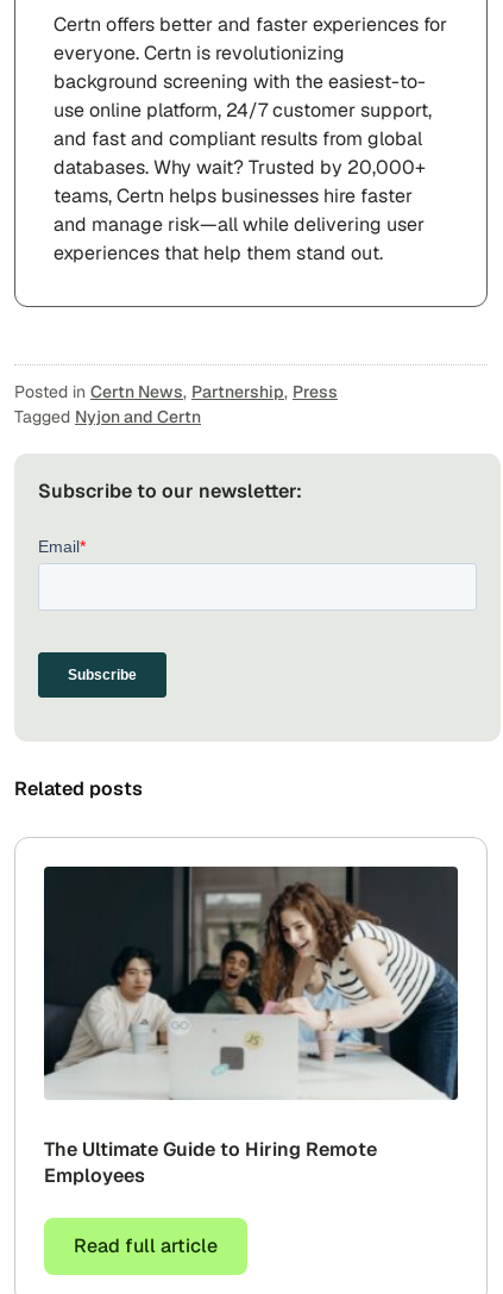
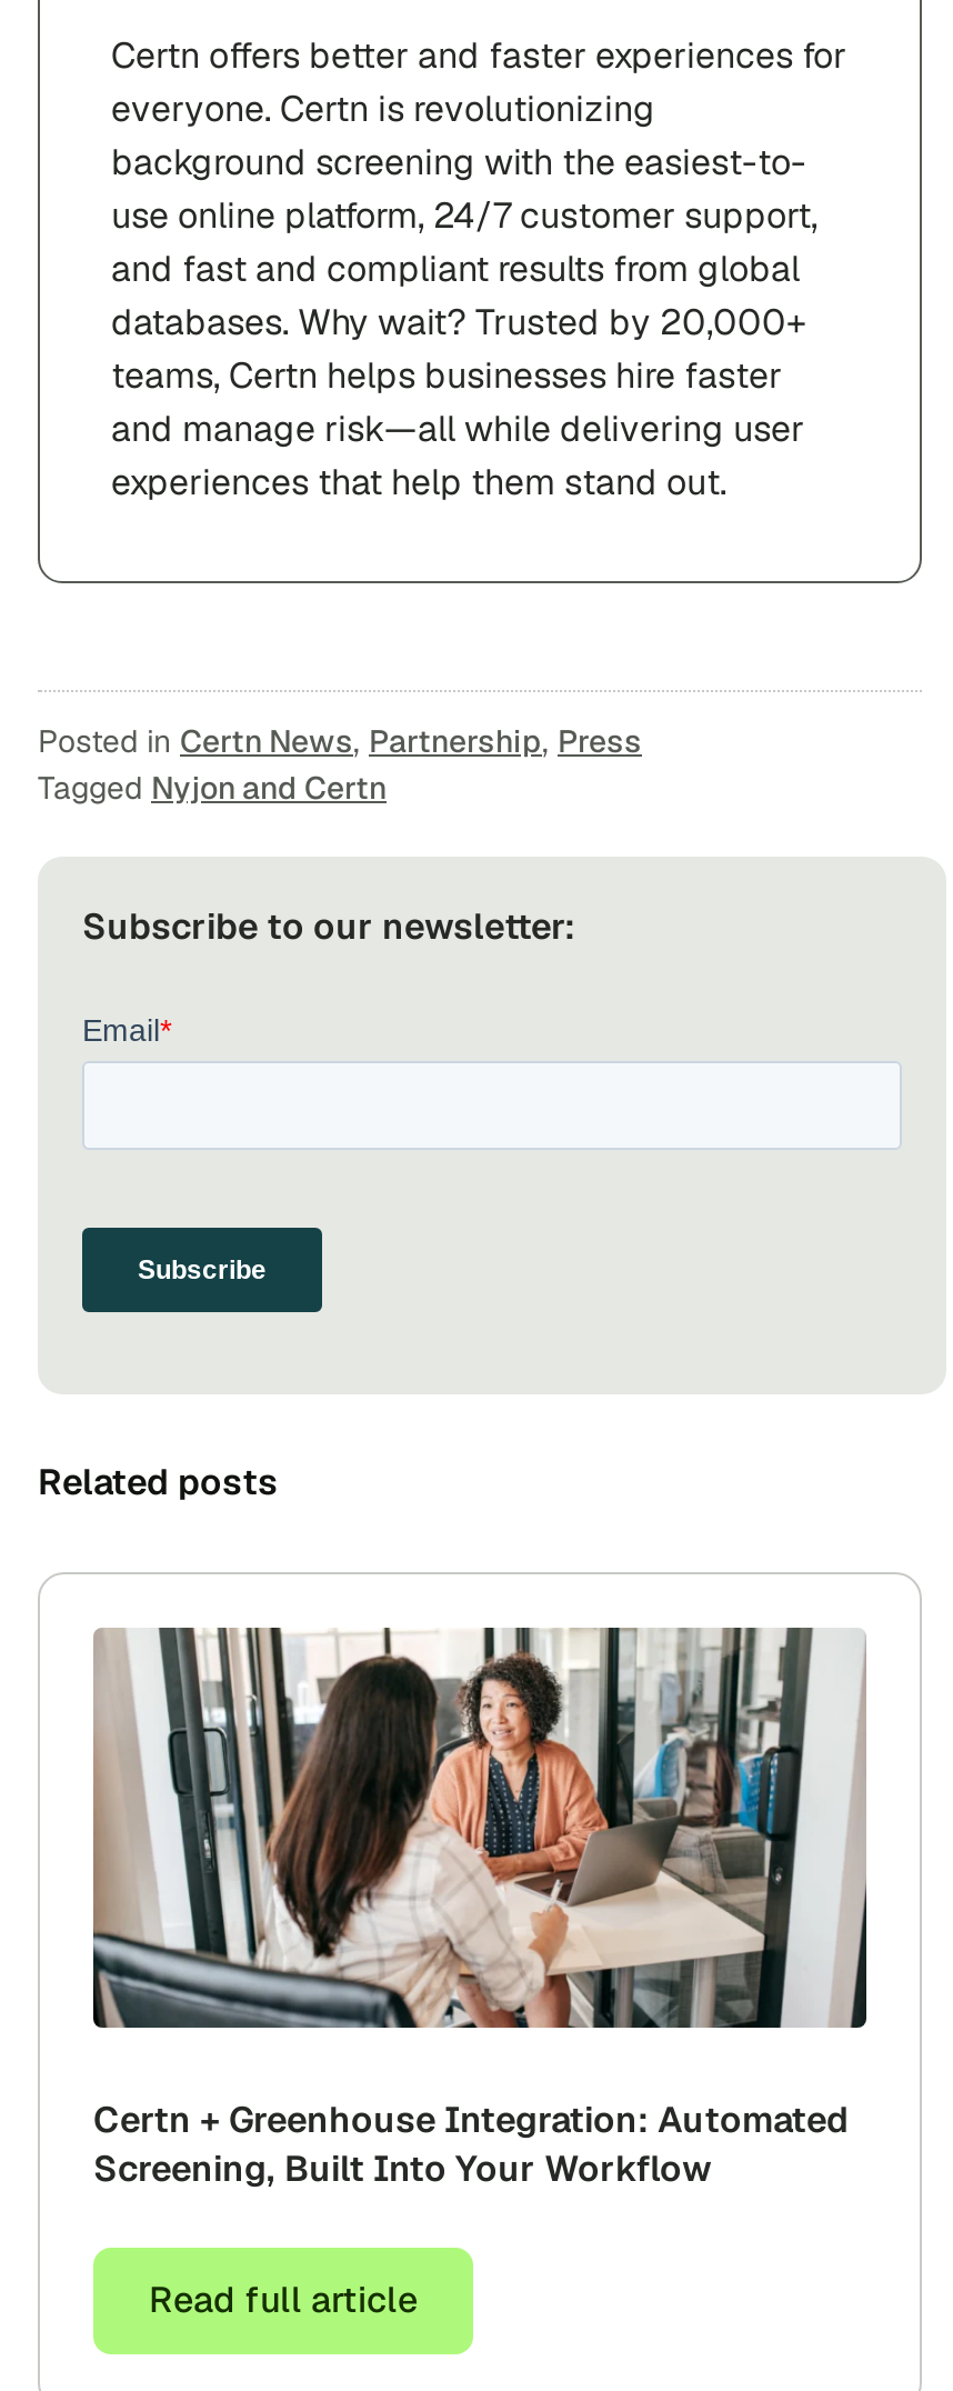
- [image]
- The Ultimate Guide to Hiring Remote
- Employees
+ [image]
+ Certn + Greenhouse Integration: Automated
+ Screening, Built Into Your Workflow
